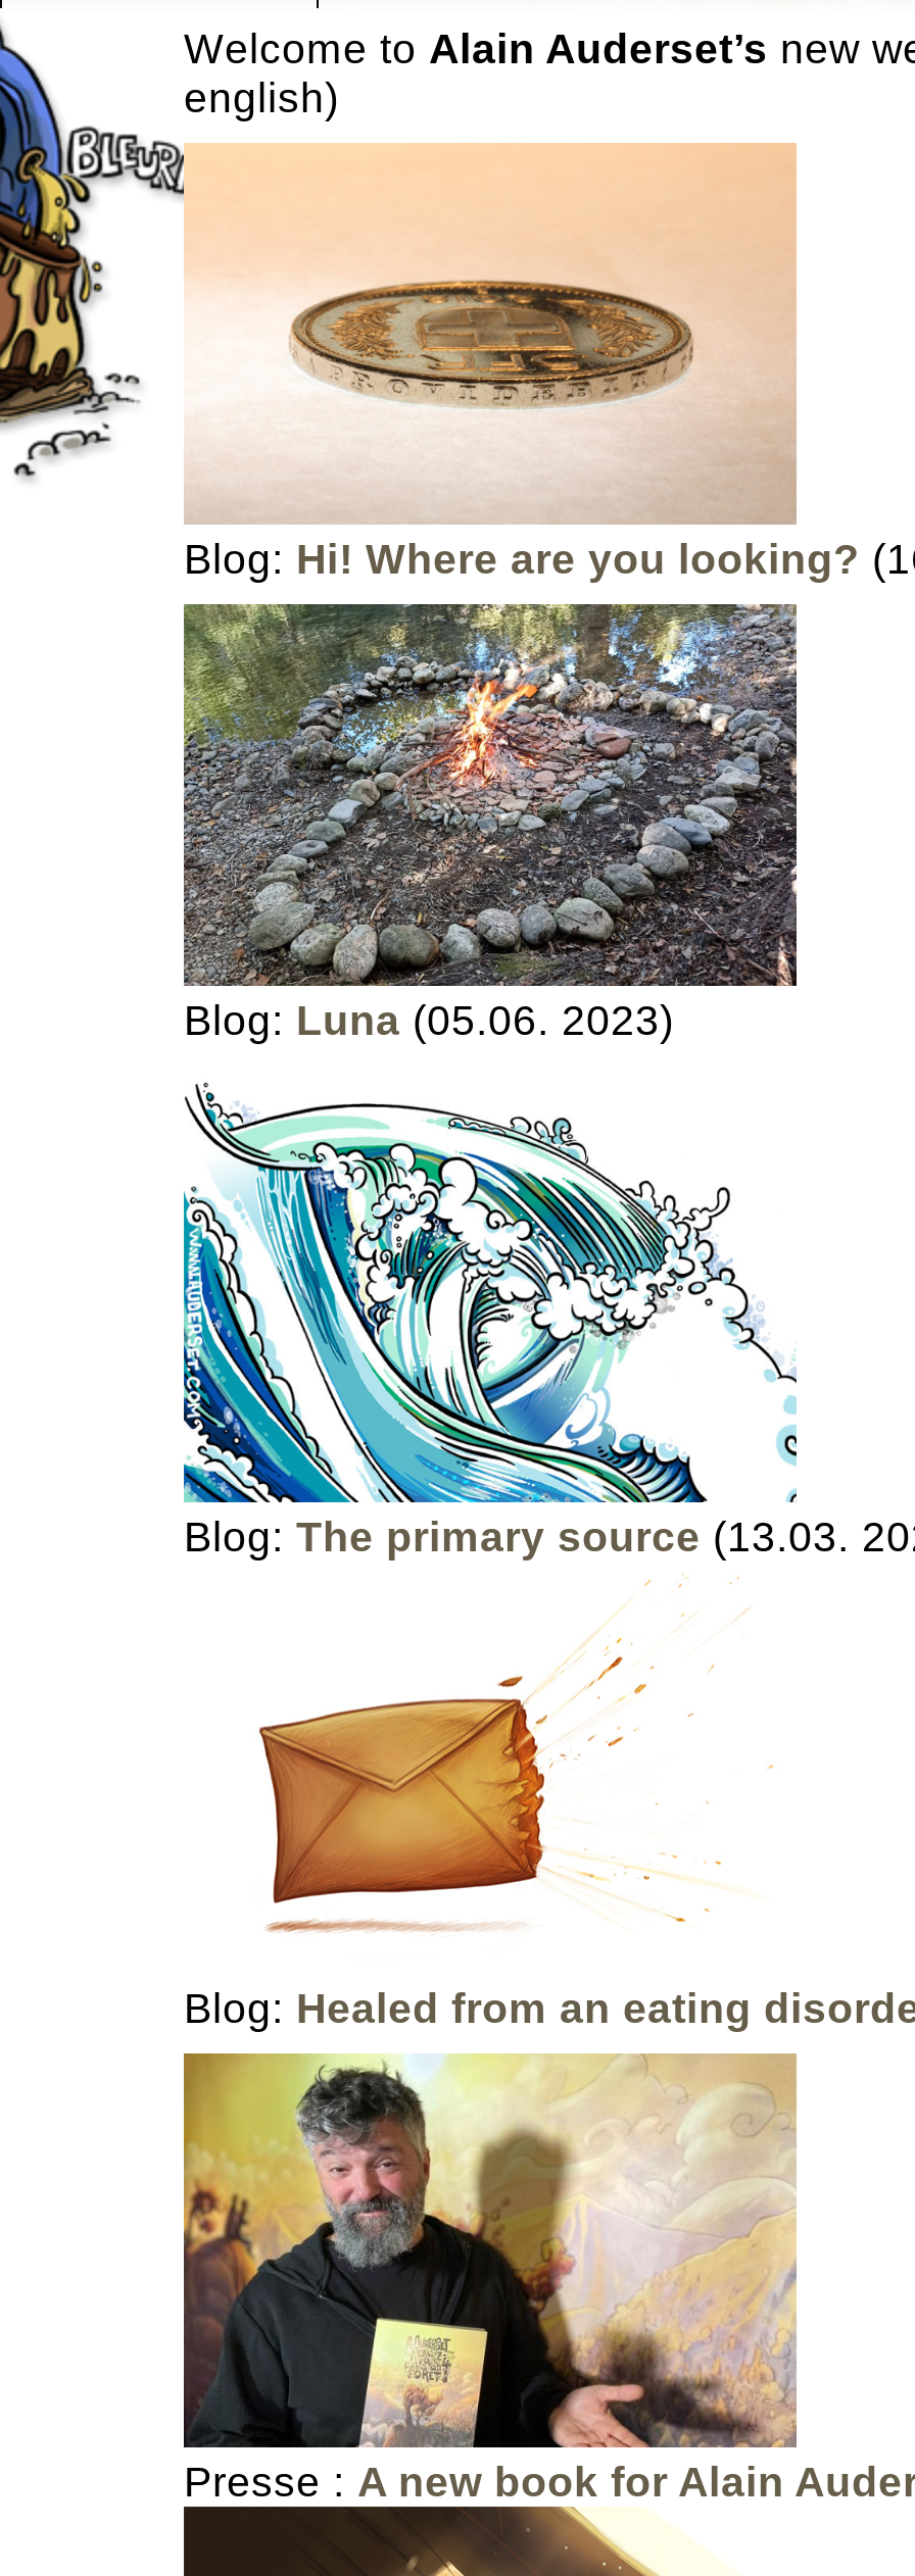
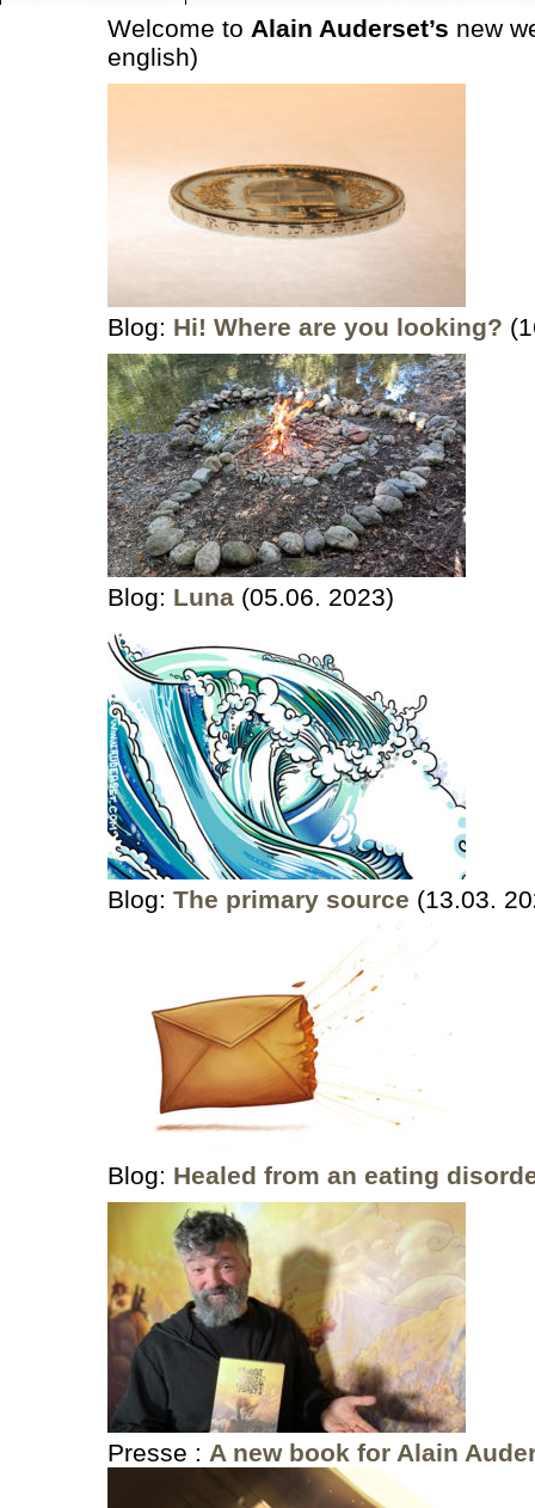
- [image]
